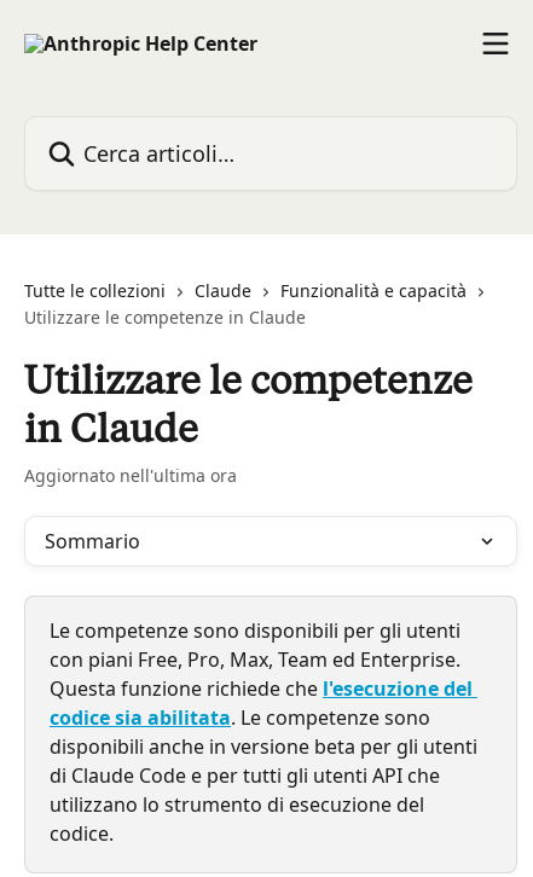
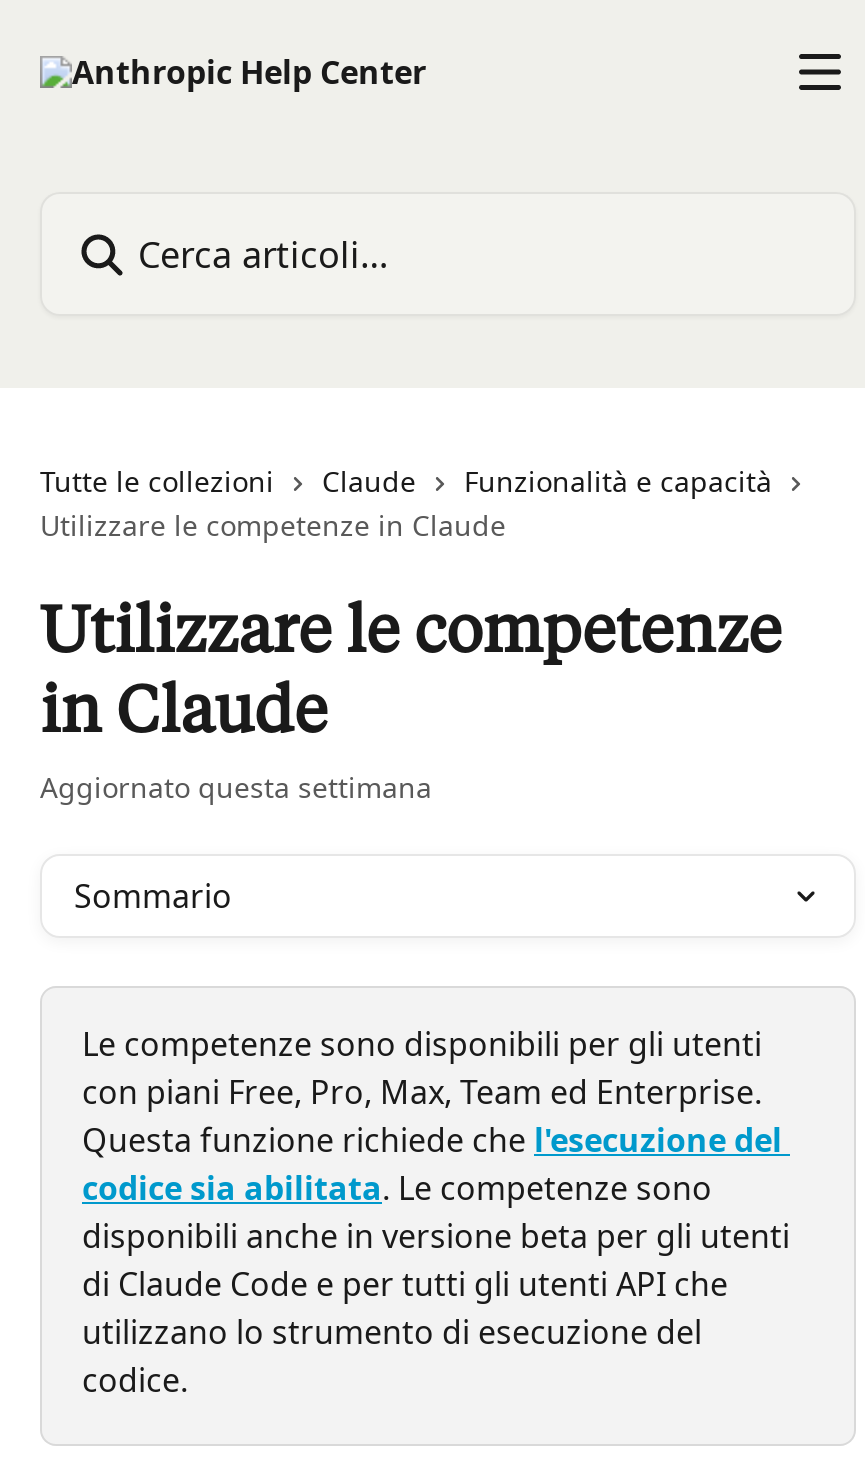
- Aggiornato nell'ultima ora
+ Aggiornato questa settimana
